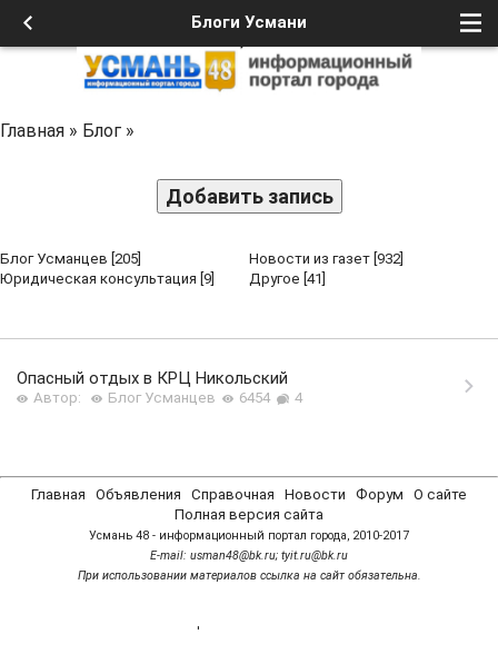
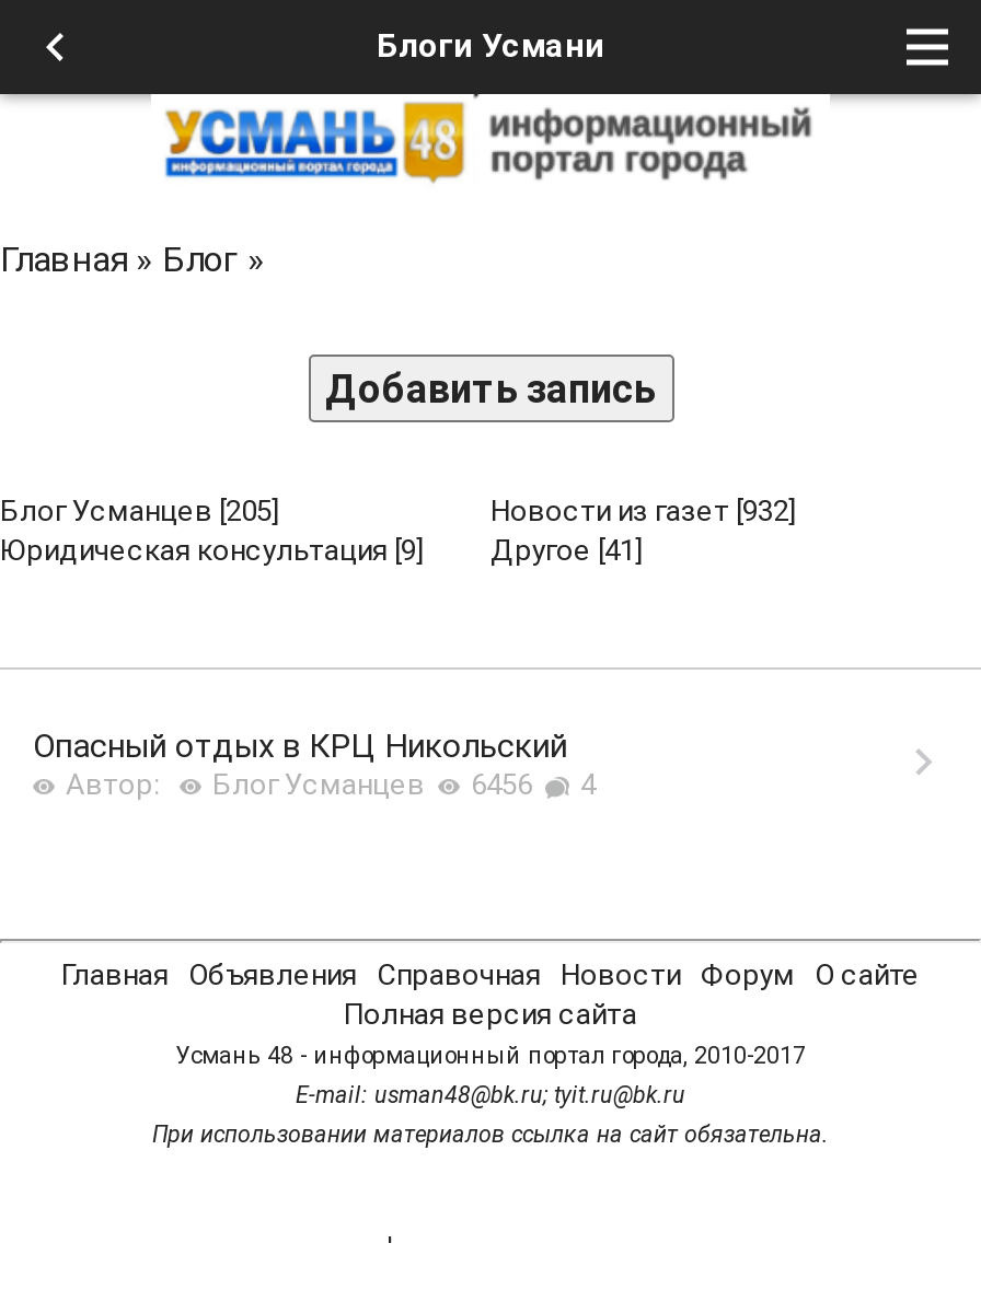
- Автор: Блог Усманцев 6454 4
+ Автор: Блог Усманцев 6456 4
